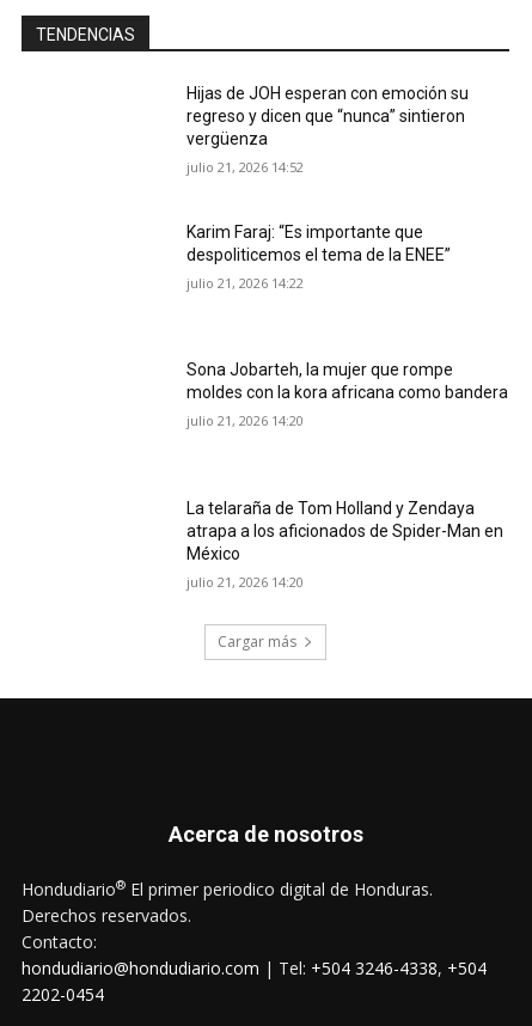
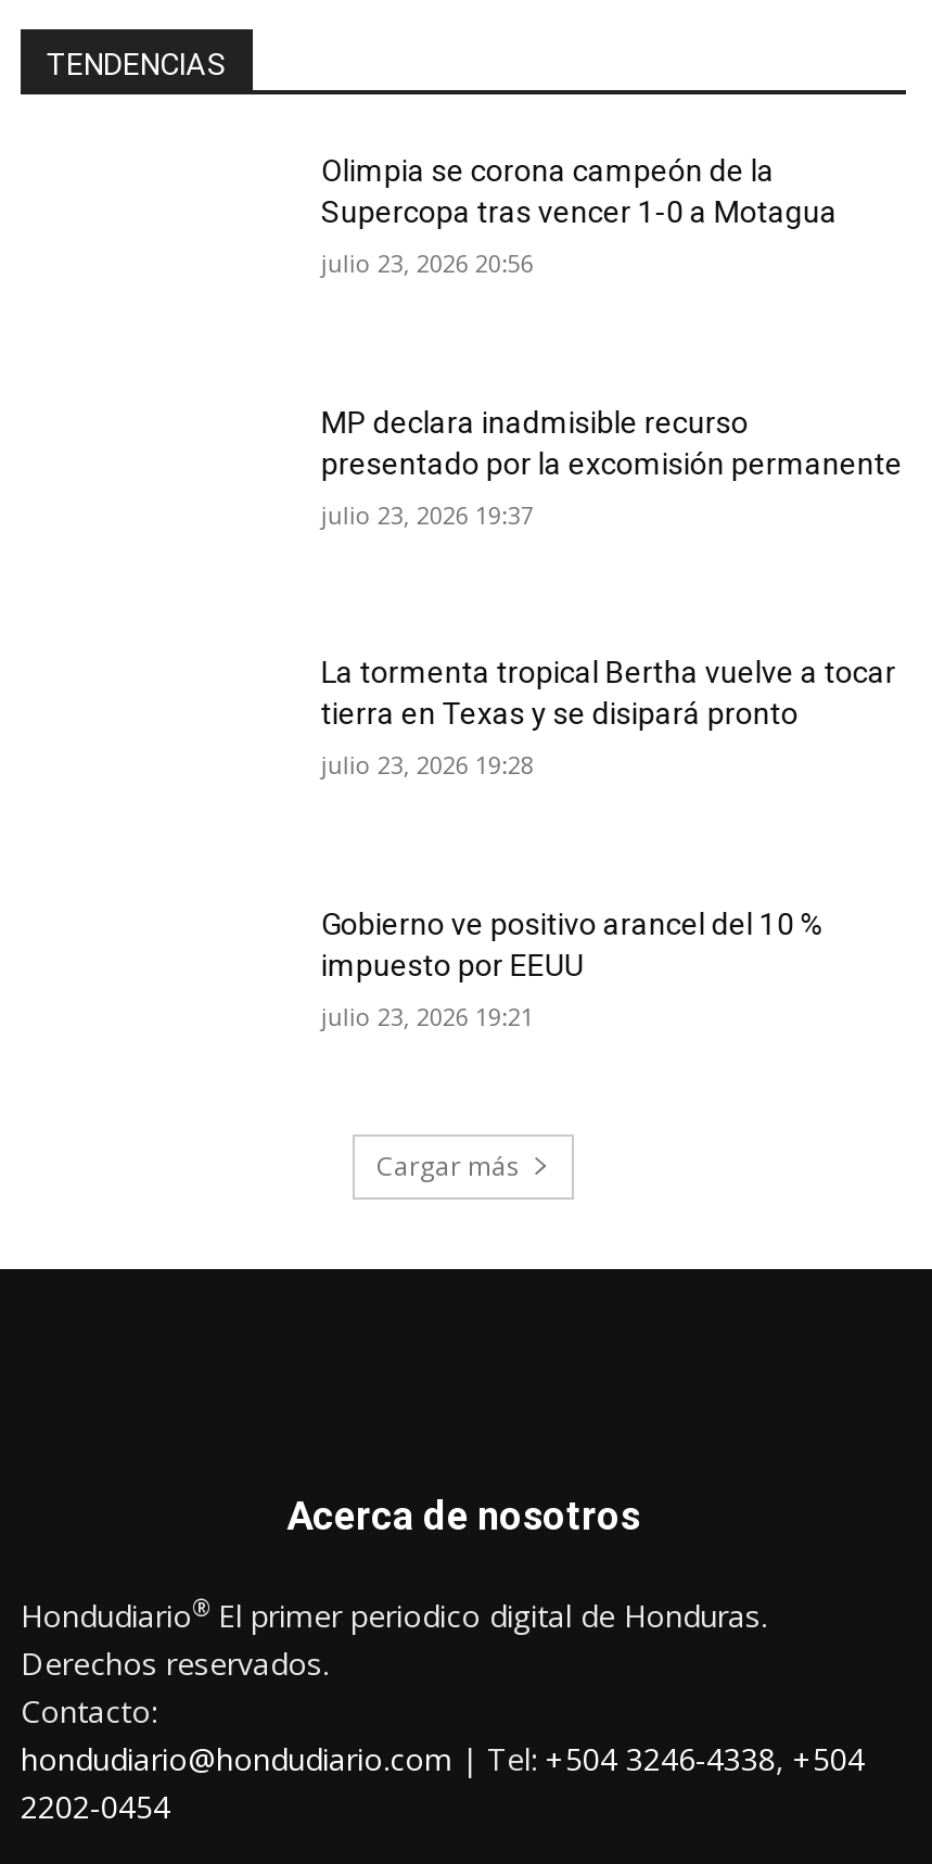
- Hijas de JOH esperan con emoción su
- regreso y dicen que “nunca” sintieron
- vergüenza
+ Olimpia se corona campeón de la
+ Supercopa tras vencer 1-0 a Motagua

- julio 21, 2026 14:52
+ julio 23, 2026 20:56

- Karim Faraj: “Es importante que
- despoliticemos el tema de la ENEE”
+ MP declara inadmisible recurso
+ presentado por la excomisión permanente

- julio 21, 2026 14:22
+ julio 23, 2026 19:37

- Sona Jobarteh, la mujer que rompe
- moldes con la kora africana como bandera
+ La tormenta tropical Bertha vuelve a tocar
+ tierra en Texas y se disipará pronto

- julio 21, 2026 14:20
+ julio 23, 2026 19:28

- La telaraña de Tom Holland y Zendaya
- atrapa a los aficionados de Spider-Man en
- México
+ Gobierno ve positivo arancel del 10 %
+ impuesto por EEUU

- julio 21, 2026 14:20
+ julio 23, 2026 19:21
